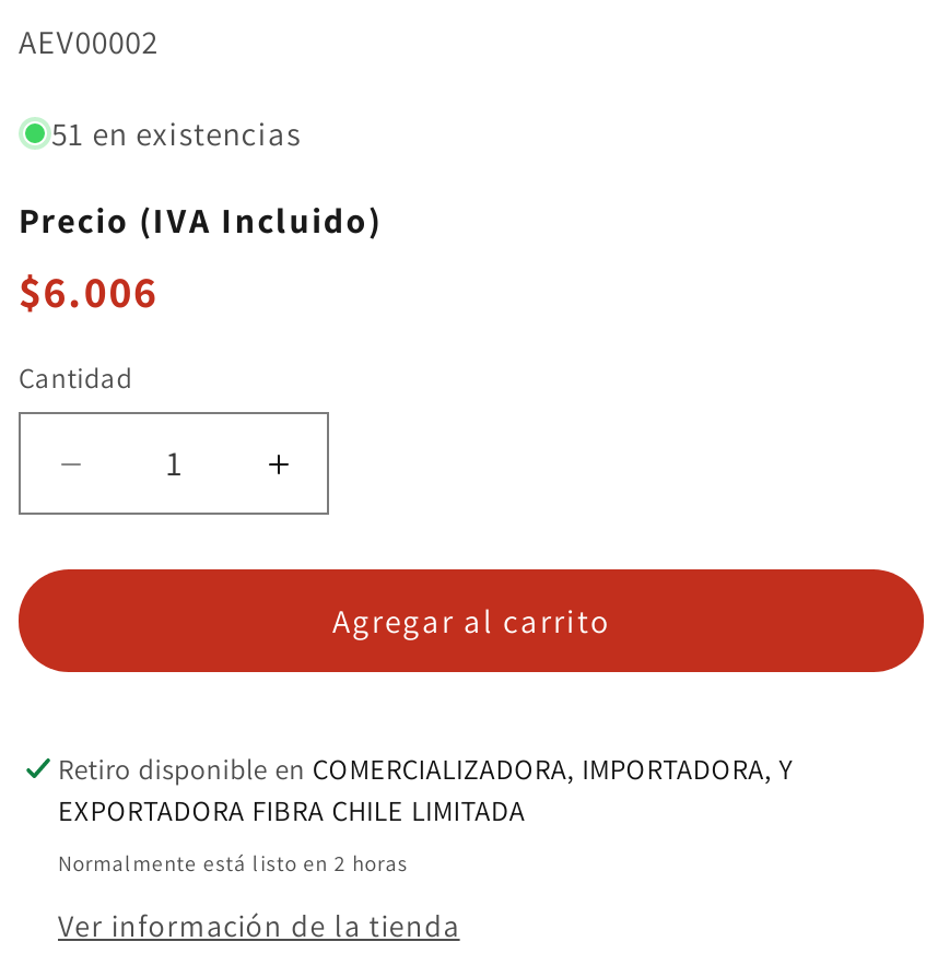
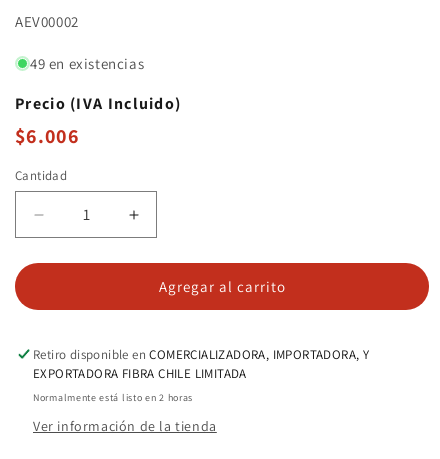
- 51 en existencias
+ 49 en existencias
